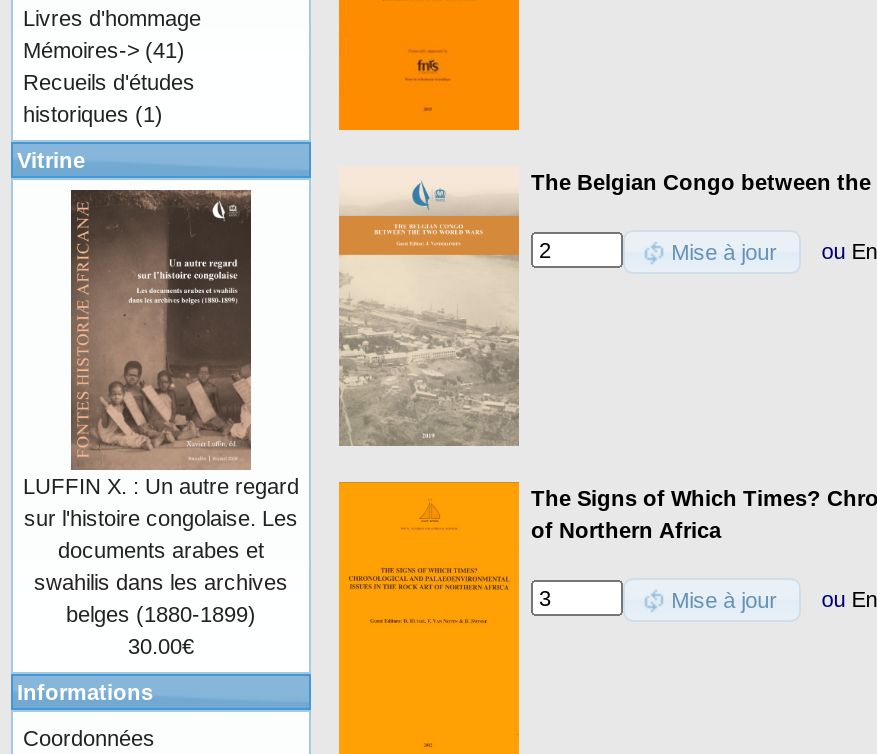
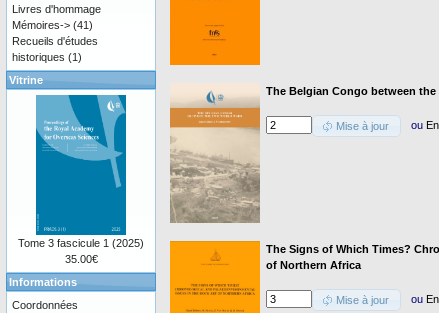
- [image]
- LUFFIN X. : Un autre regard
- sur l'histoire congolaise. Les
- documents arabes et
- swahilis dans les archives
- belges (1880-1899)
- 30.00€
+ [image]
+ Tome 3 fascicule 1 (2025)
+ 35.00€
